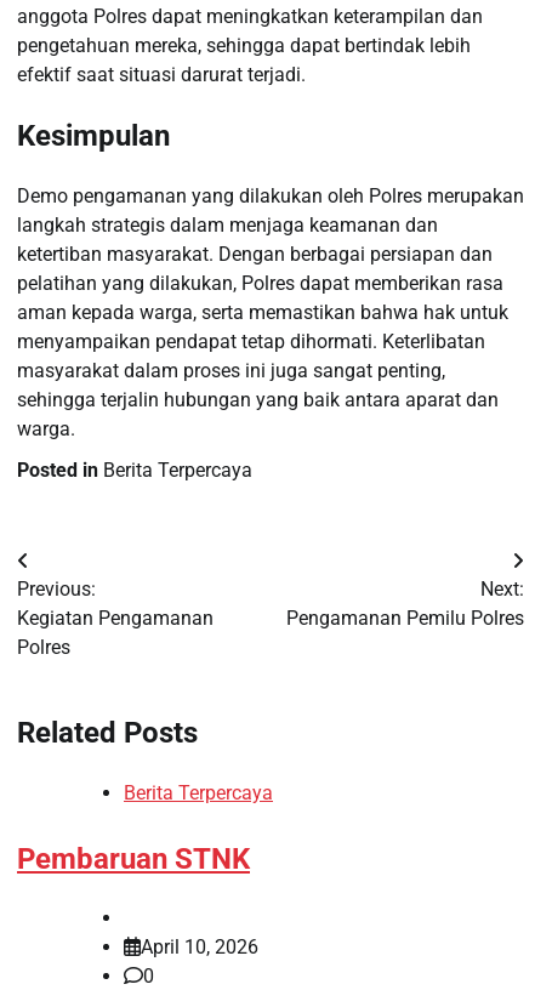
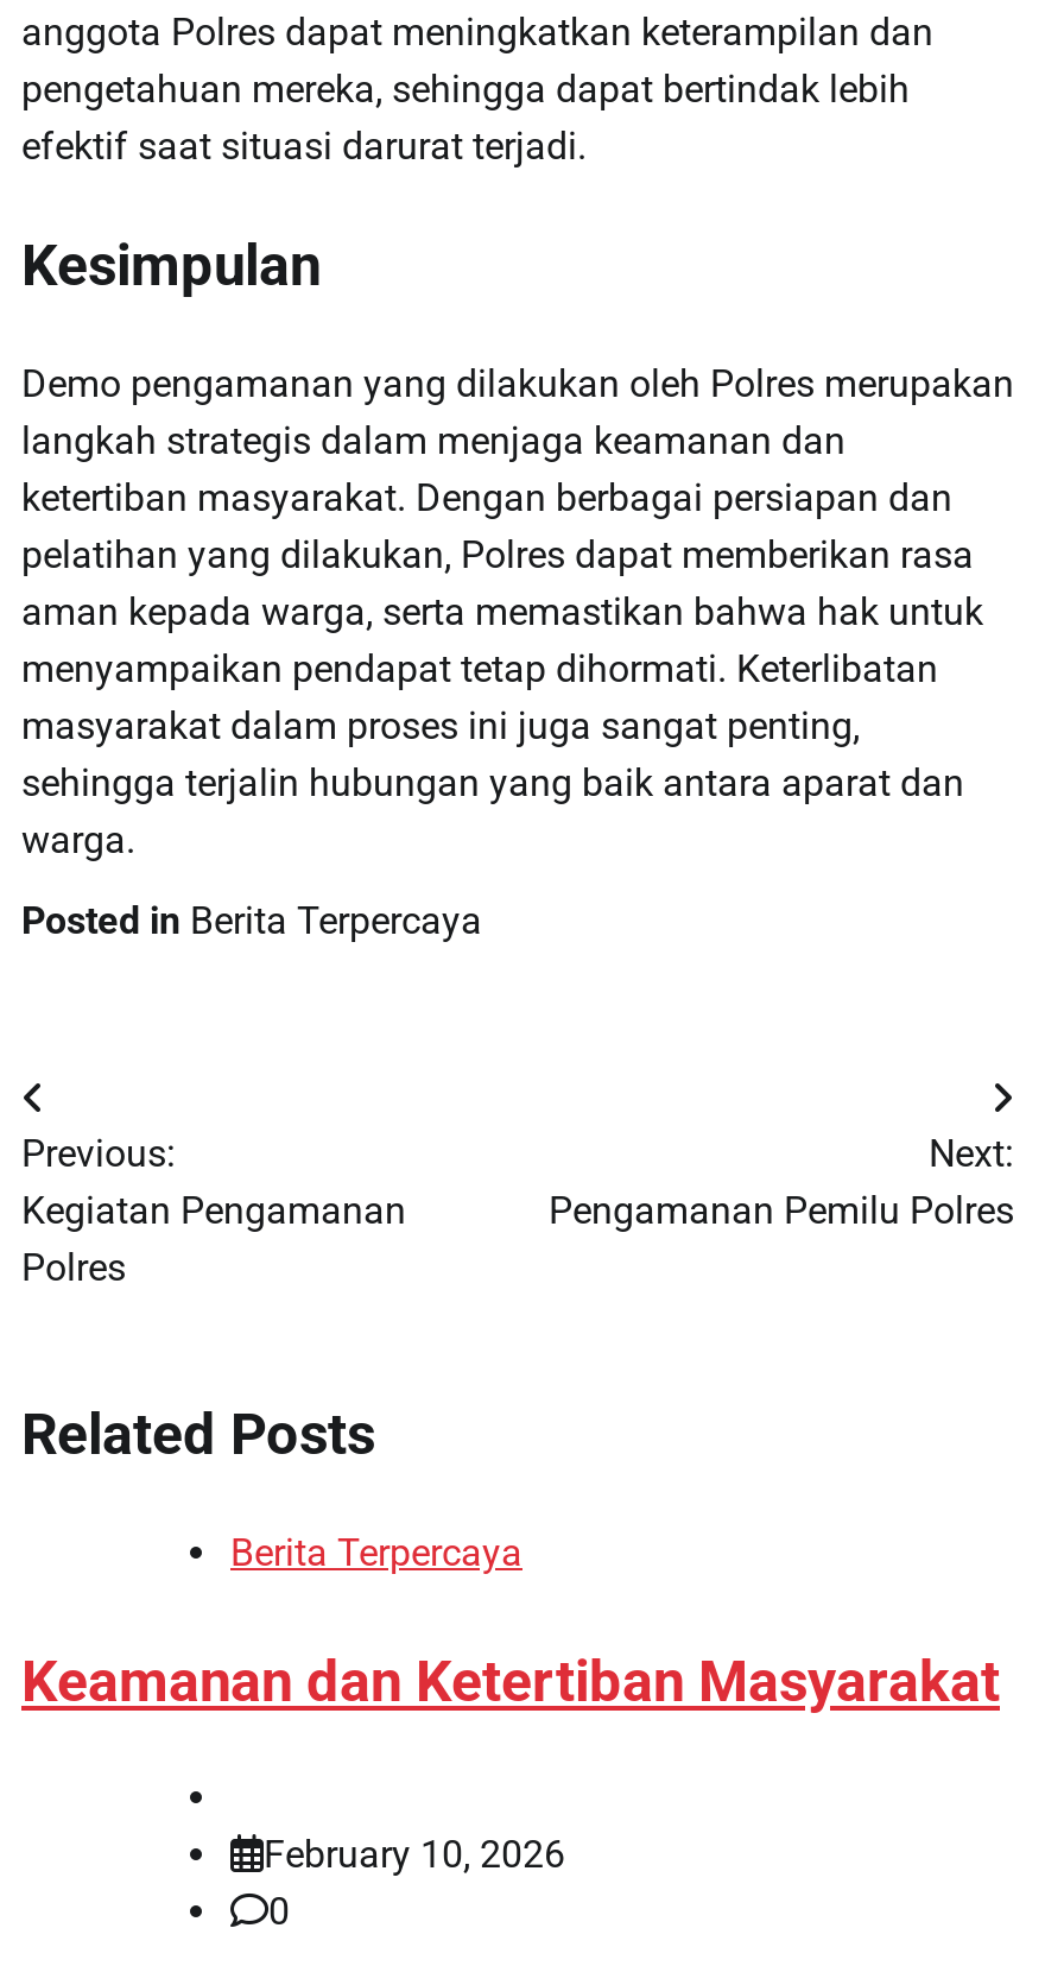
- Pembaruan STNK
+ Keamanan dan Ketertiban Masyarakat

- April 10, 2026
+ February 10, 2026
